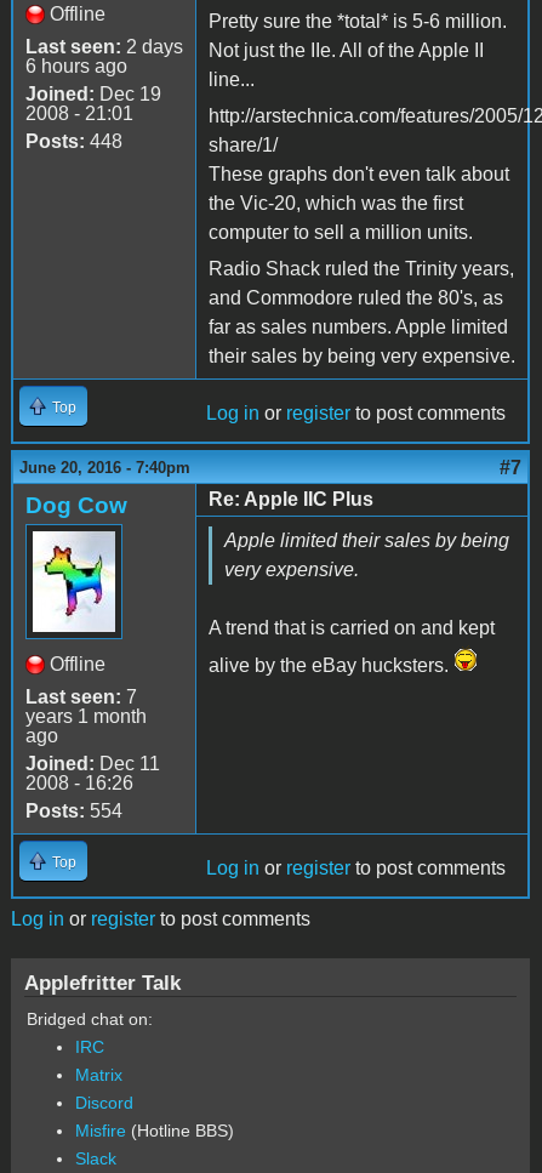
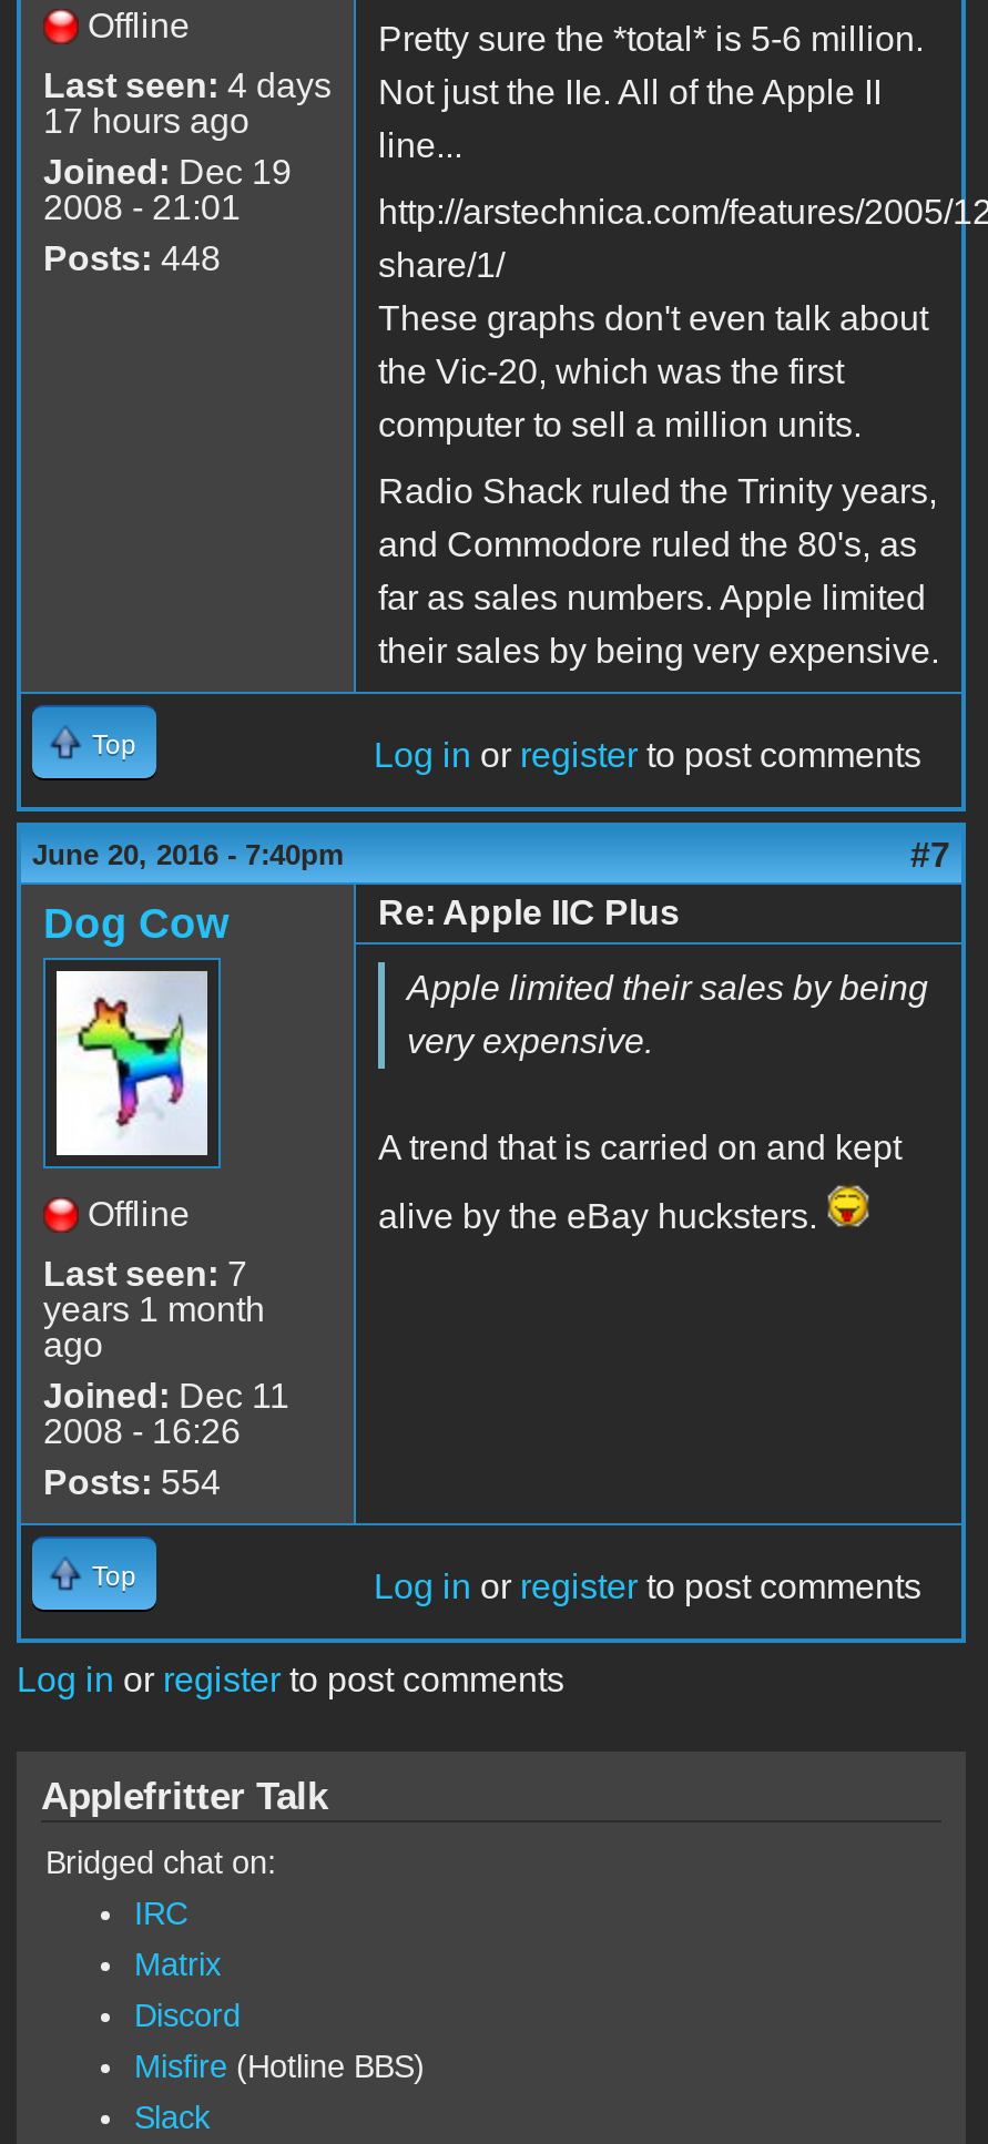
- Last seen: 2 days
+ Last seen: 4 days

- 6 hours ago
+ 17 hours ago
